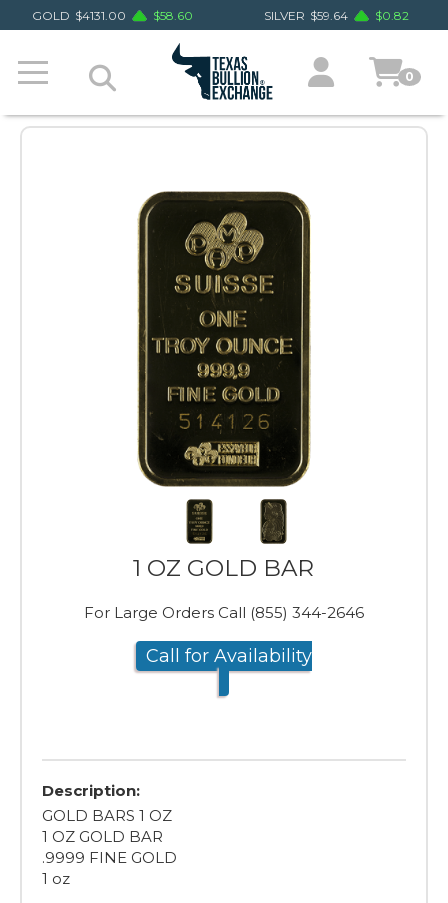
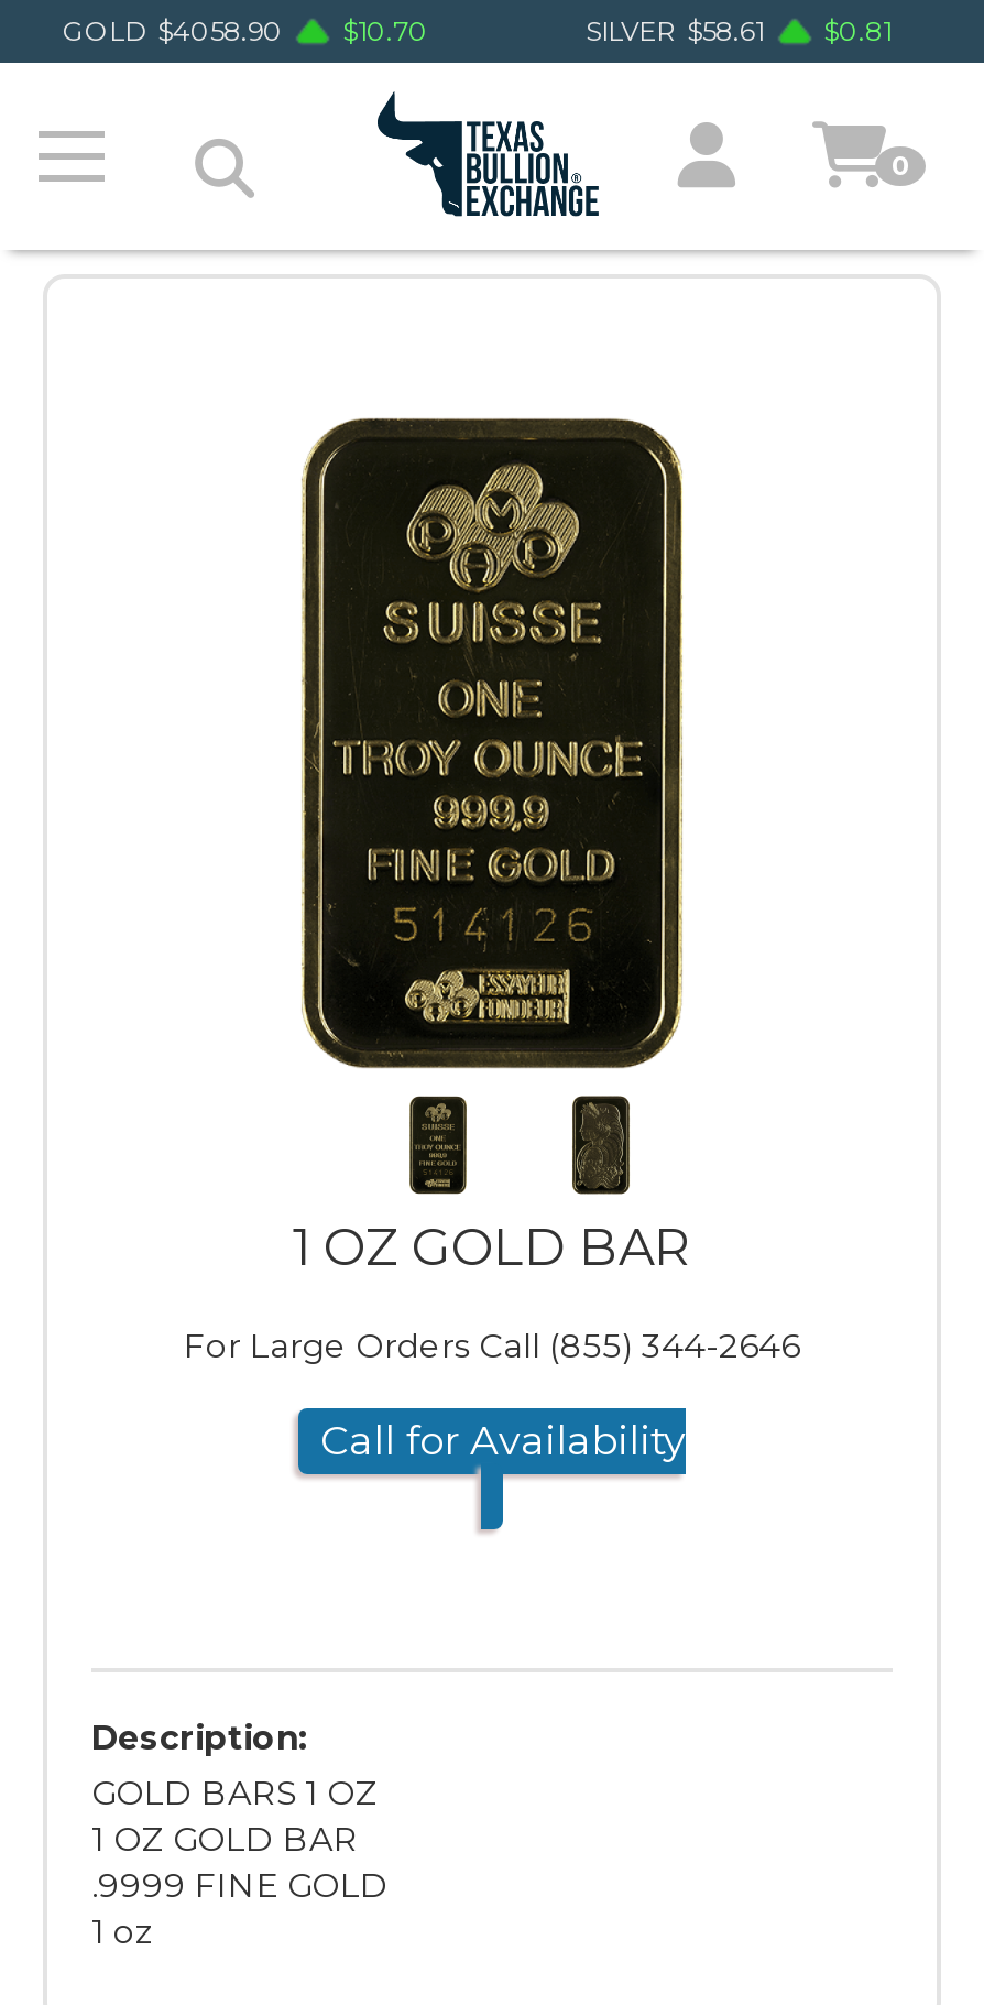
- GOLD $4131.00
+ GOLD $4058.90

- $58.60
+ $10.70

- SILVER $59.64
+ SILVER $58.61

- $0.82
+ $0.81
